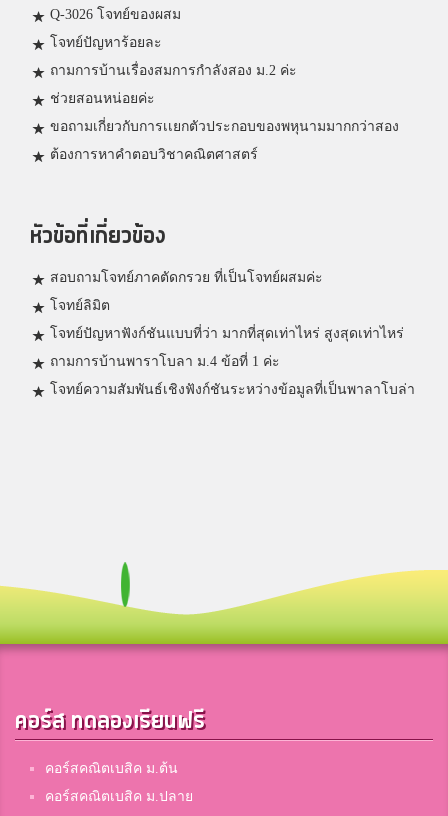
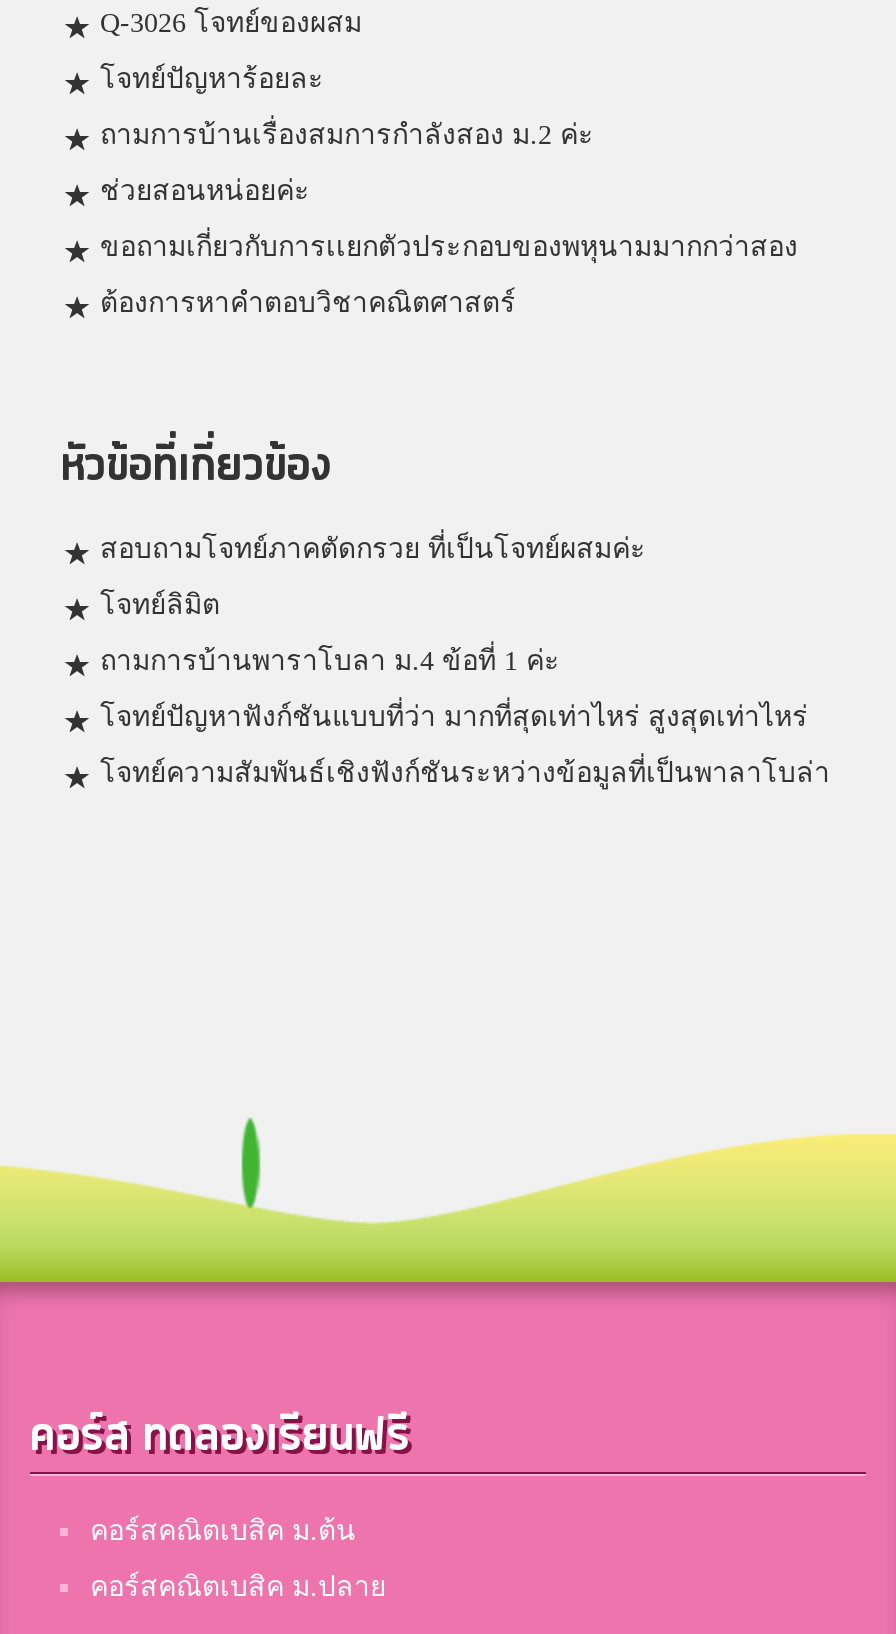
moved down: โจทย์ปัญหาฟังก์ชันแบบที่ว่า มากที่สุดเท่าไหร่ สูงสุดเท่าไหร่

moved up: ถามการบ้านพาราโบลา ม.4 ข้อที่ 1 ค่ะ
